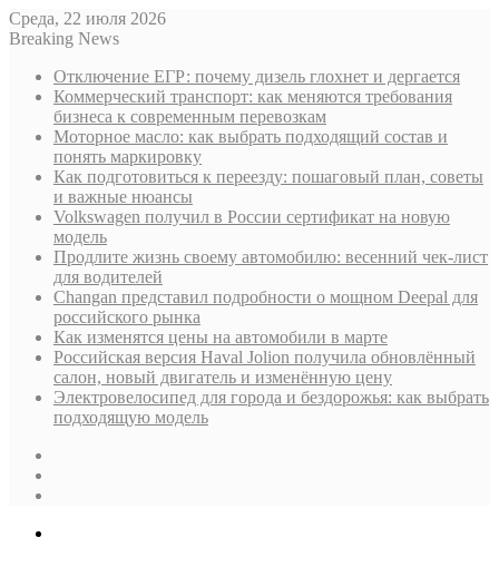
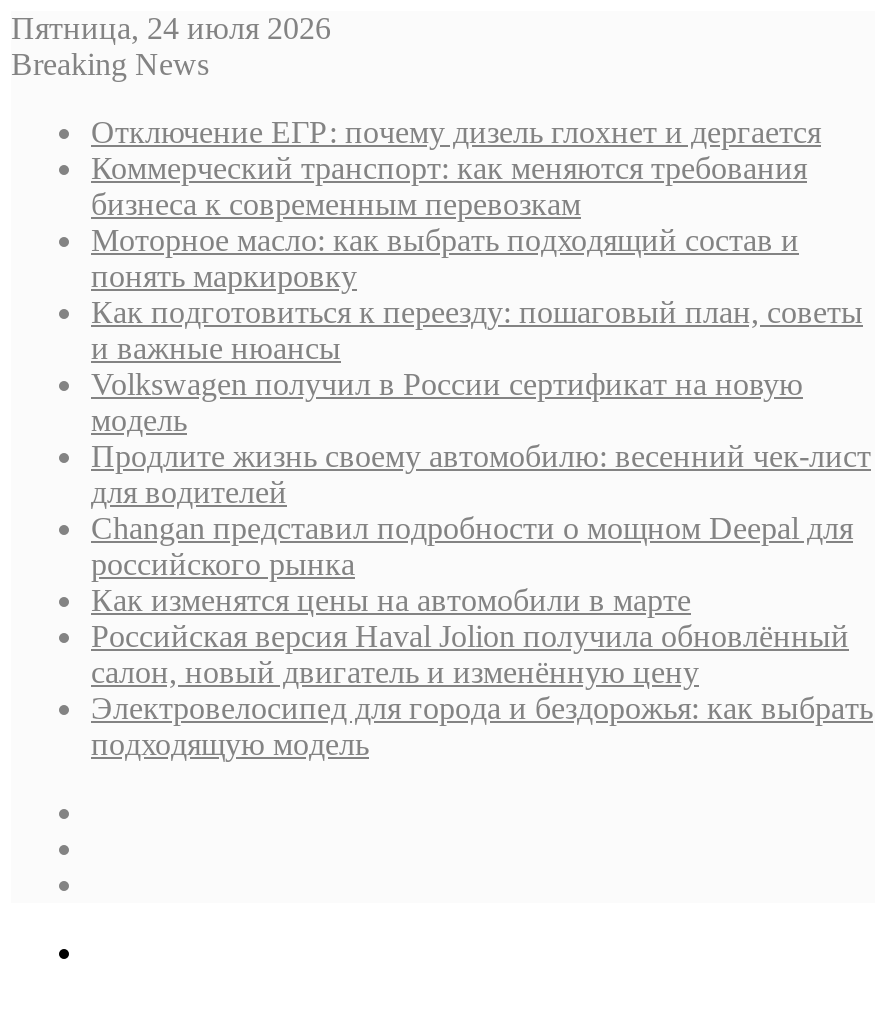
- Среда, 22 июля 2026
+ Пятница, 24 июля 2026
